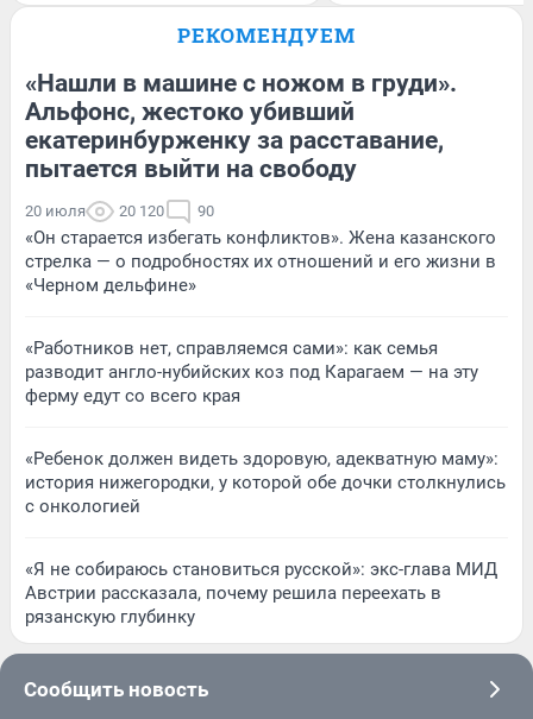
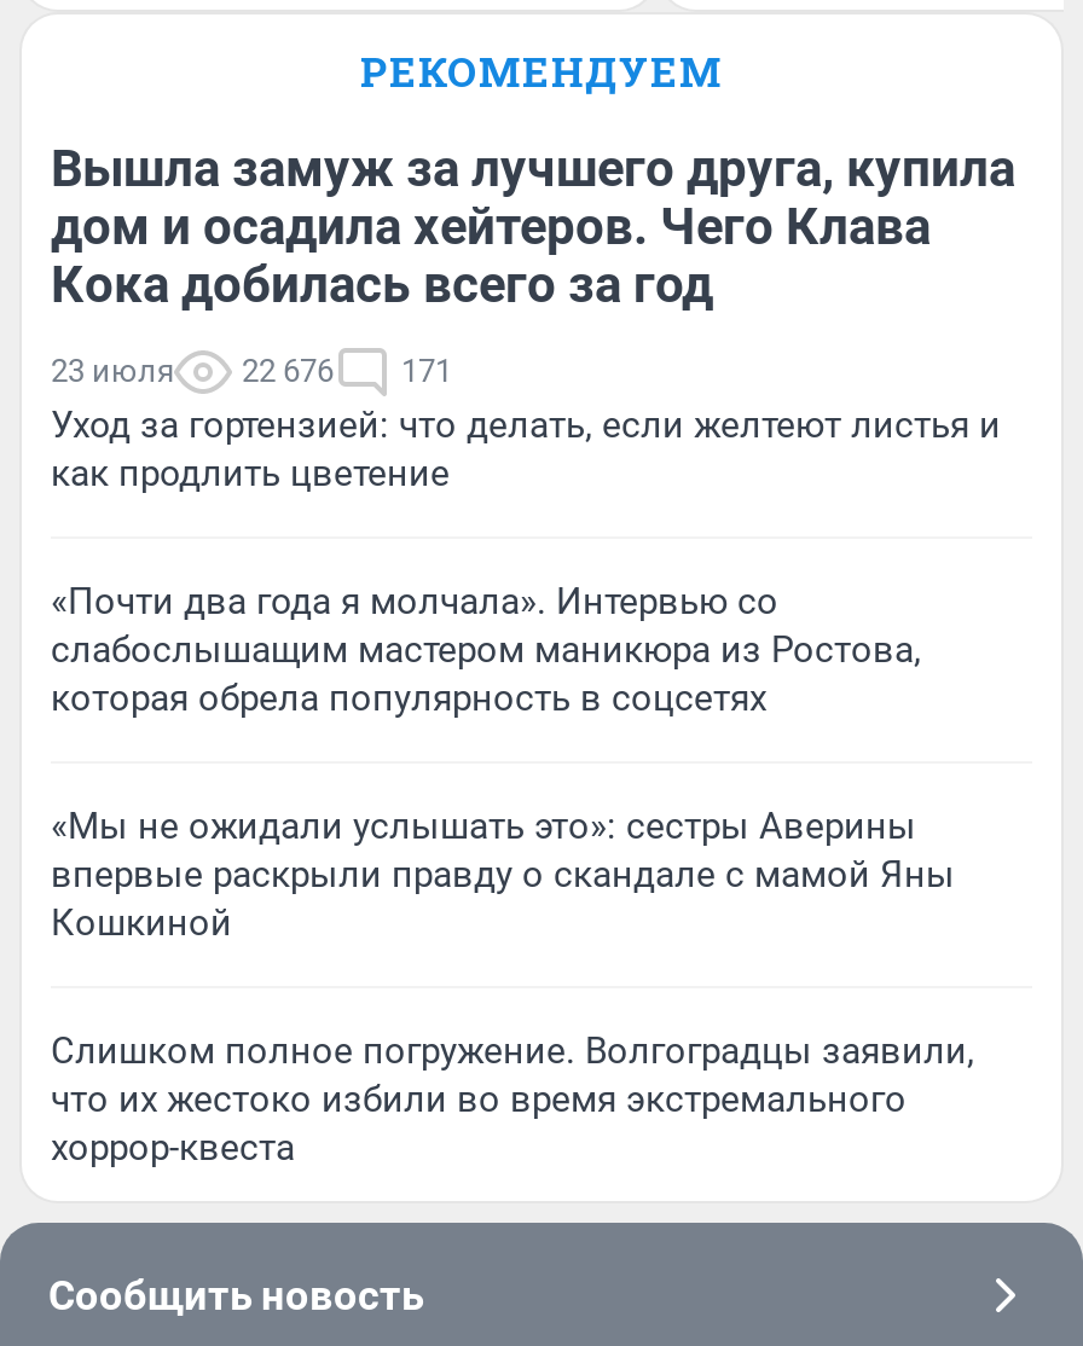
- «Нашли в машине с ножом в груди».
- Альфонс, жестоко убивший
- екатеринбурженку за расставание,
- пытается выйти на свободу
+ Вышла замуж за лучшего друга, купила
+ дом и осадила хейтеров. Чего Клава
+ Кока добилась всего за год

- 20 июля
- 20 120
- 90
- «Он старается избегать конфликтов». Жена казанского
- стрелка — о подробностях их отношений и его жизни в
- «Черном дельфине»
+ 23 июля
+ 22 676
+ 171
+ Уход за гортензией: что делать, если желтеют листья и
+ как продлить цветение

- «Работников нет, справляемся сами»: как семья
- разводит англо-нубийских коз под Карагаем — на эту
- ферму едут со всего края
+ «Почти два года я молчала». Интервью со
+ слабослышащим мастером маникюра из Ростова,
+ которая обрела популярность в соцсетях

- «Ребенок должен видеть здоровую, адекватную маму»:
- история нижегородки, у которой обе дочки столкнулись
- с онкологией
+ «Мы не ожидали услышать это»: сестры Аверины
+ впервые раскрыли правду о скандале с мамой Яны
+ Кошкиной

- «Я не собираюсь становиться русской»: экс-глава МИД
- Австрии рассказала, почему решила переехать в
- рязанскую глубинку
+ Слишком полное погружение. Волгоградцы заявили,
+ что их жестоко избили во время экстремального
+ хоррор-квеста
